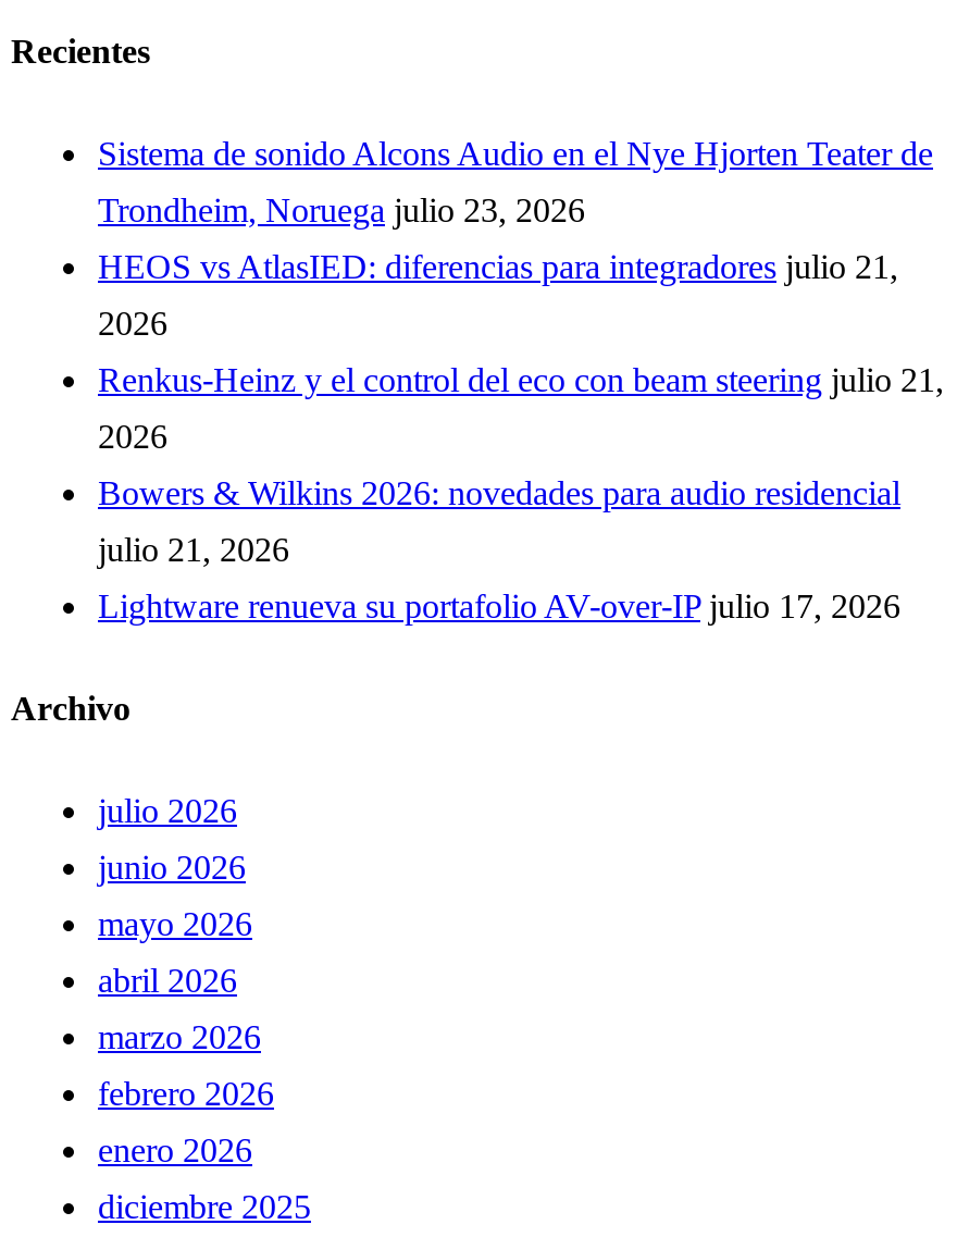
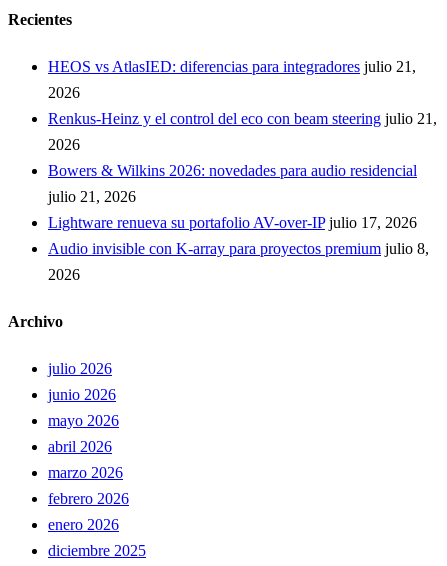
- Sistema de sonido Alcons Audio en el Nye Hjorten Teater de
- Trondheim, Noruega julio 23, 2026

moved up: HEOS vs AtlasIED: diferencias para integradores julio 21, | 2026 | Renkus-Heinz y el control del eco con beam steering julio 21, | 2026 | Bowers & Wilkins 2026: novedades para audio residencial | julio 21, 2026 | Lightware renueva su portafolio AV-over-IP julio 17, 2026

+ Audio invisible con K-array para proyectos premium julio 8,
+ 2026
